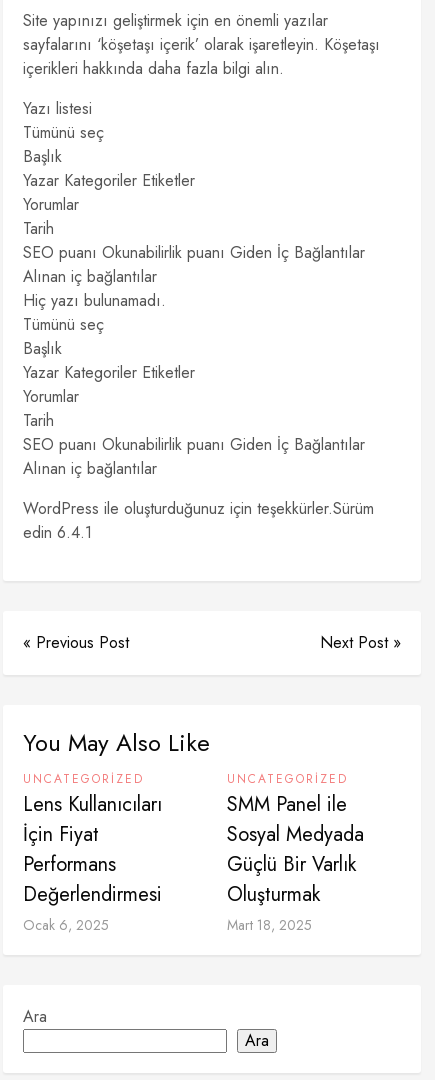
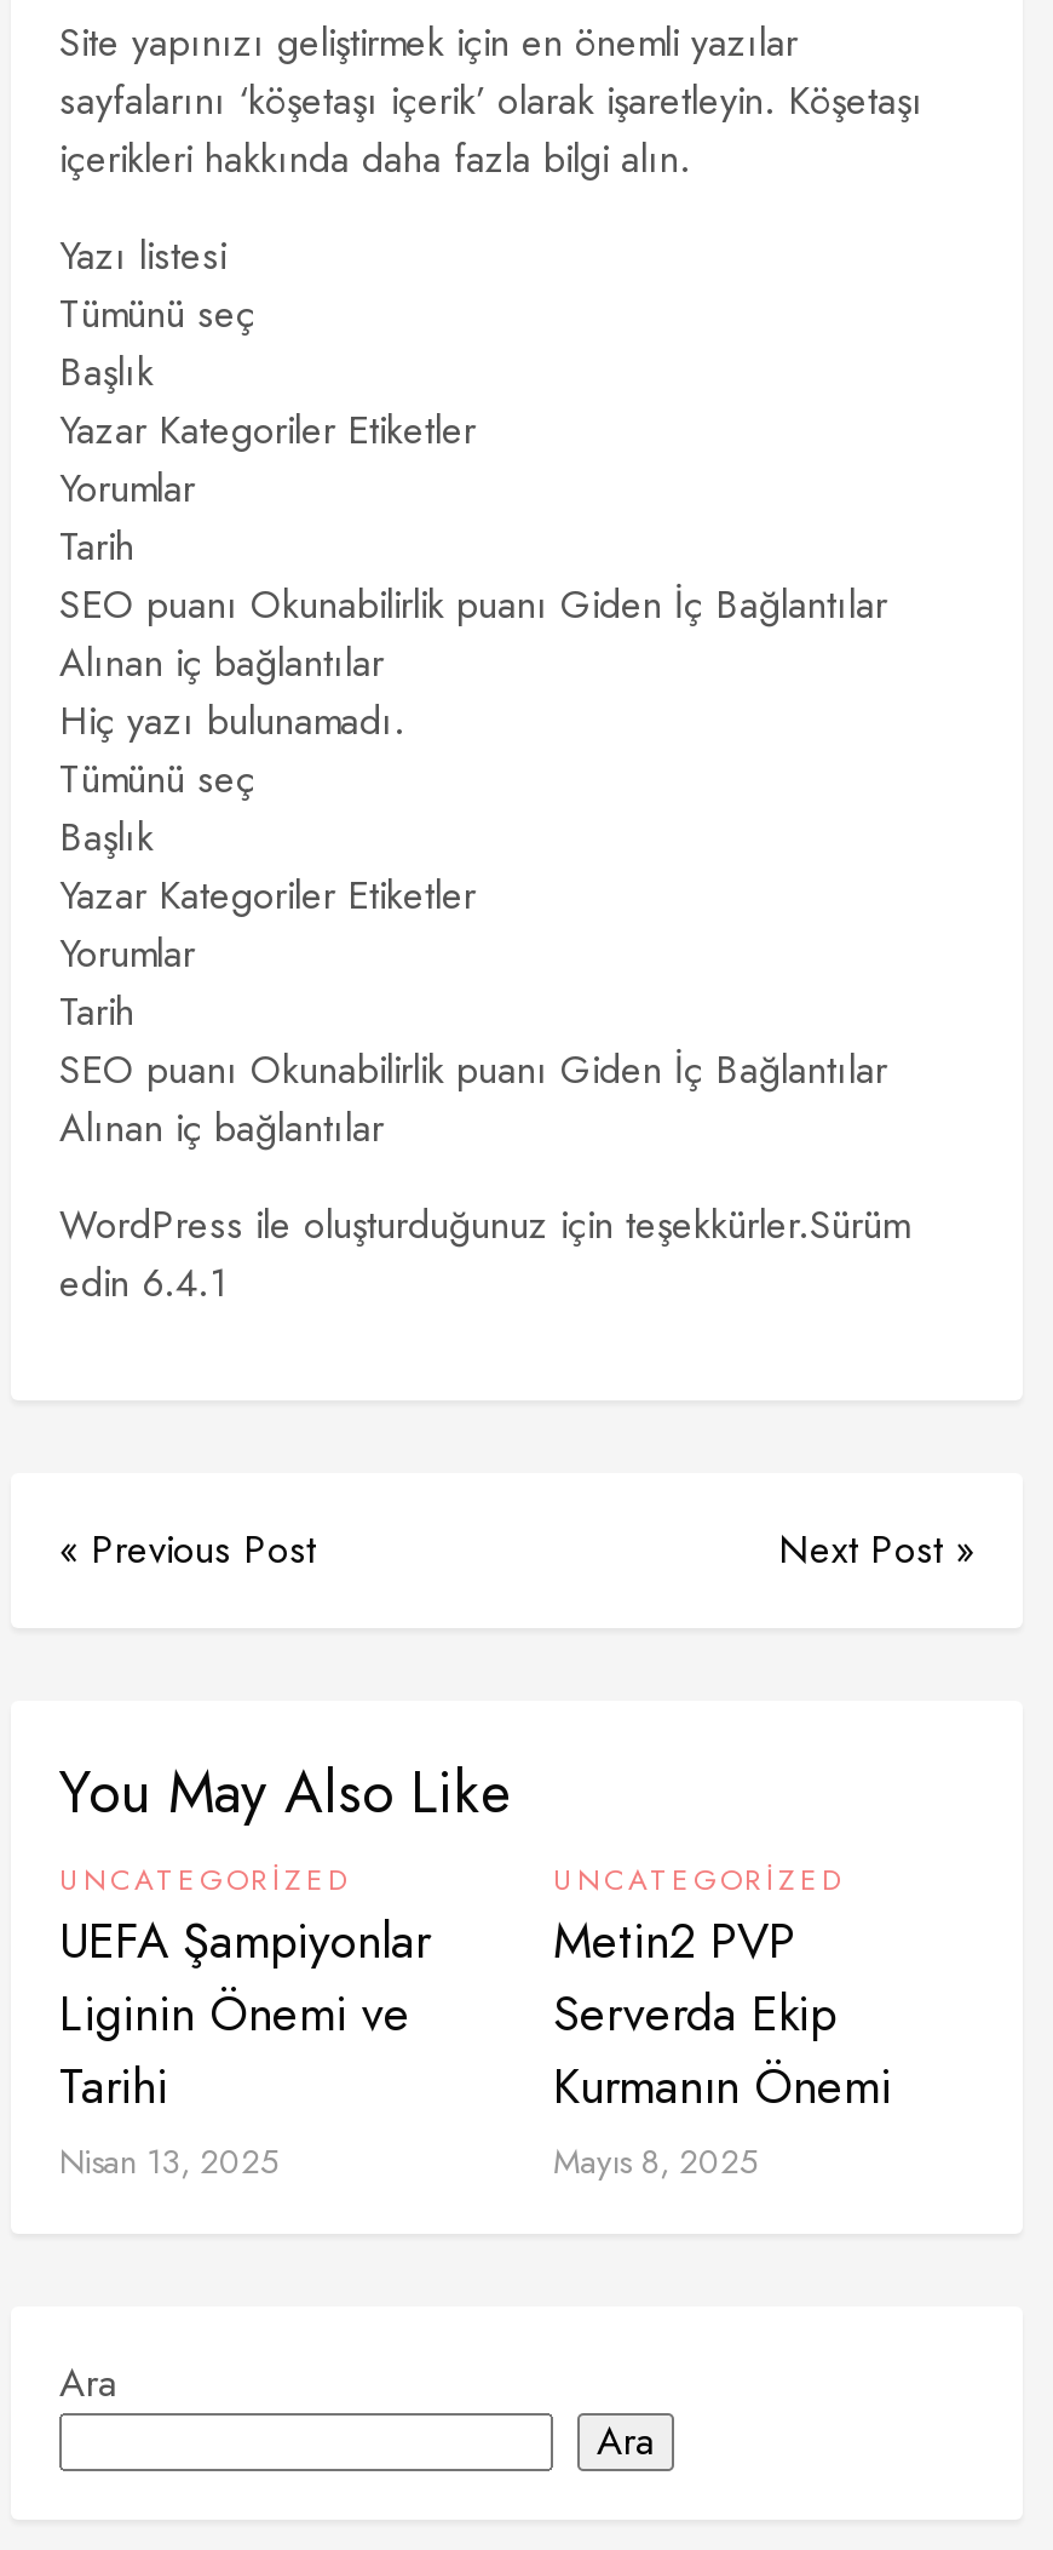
- Lens Kullanıcıları
- İçin Fiyat
- Performans
- Değerlendirmesi
- Ocak 6, 2025
+ UEFA Şampiyonlar
+ Liginin Önemi ve
+ Tarihi
+ Nisan 13, 2025

- SMM Panel ile
- Sosyal Medyada
- Güçlü Bir Varlık
- Oluşturmak
- Mart 18, 2025
+ Metin2 PVP
+ Serverda Ekip
+ Kurmanın Önemi
+ Mayıs 8, 2025
